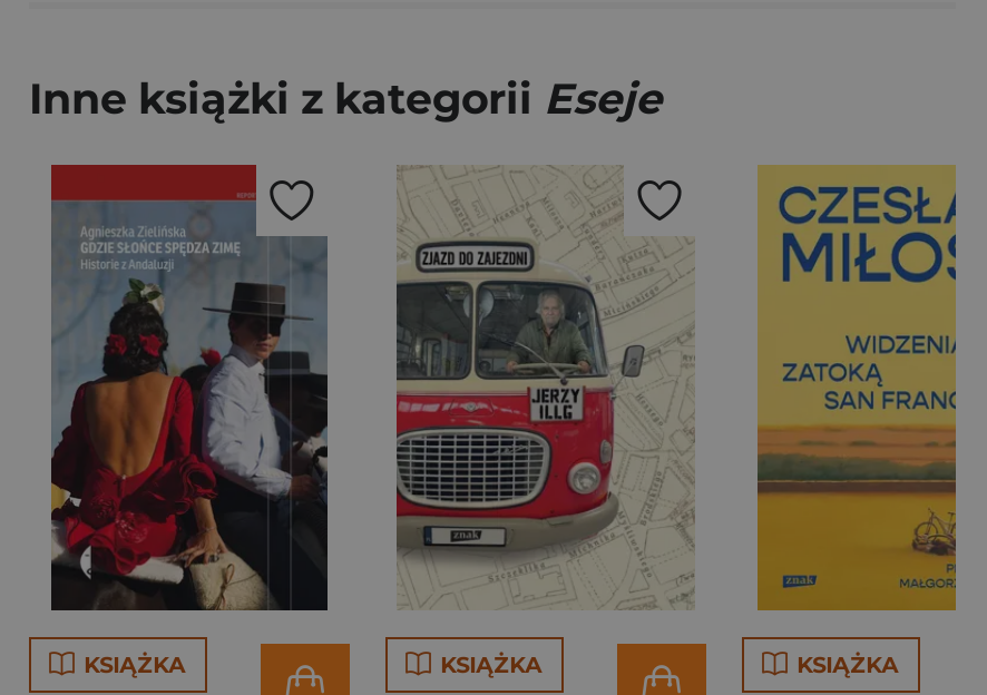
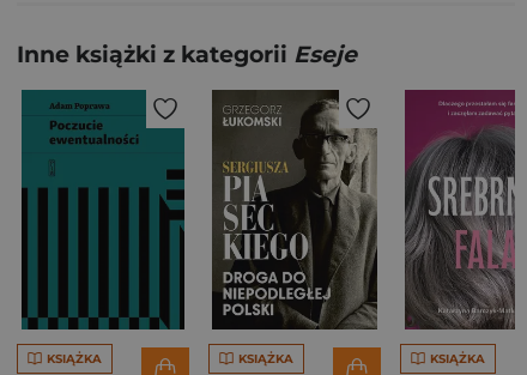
- [image]
+ [image]

- [image]
+ [image]

- [image]
+ [image]
